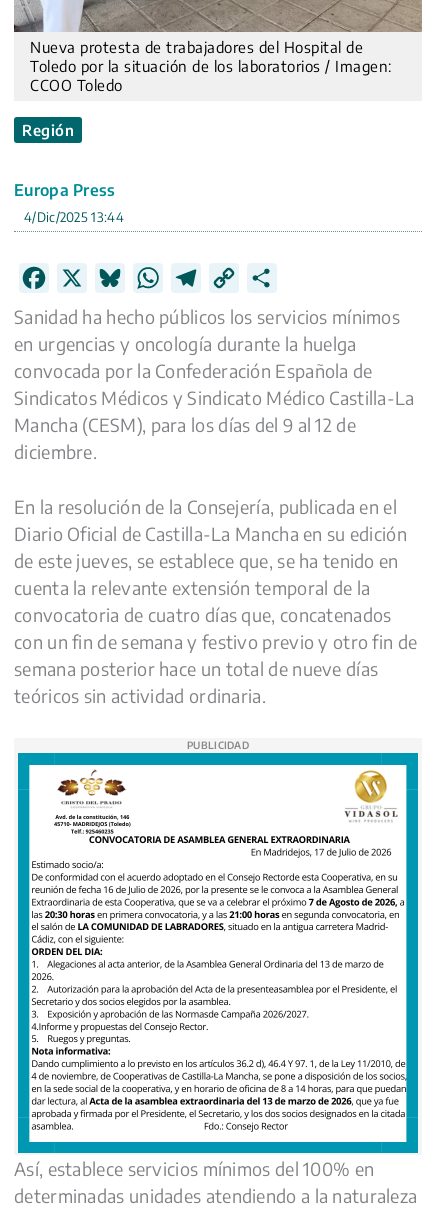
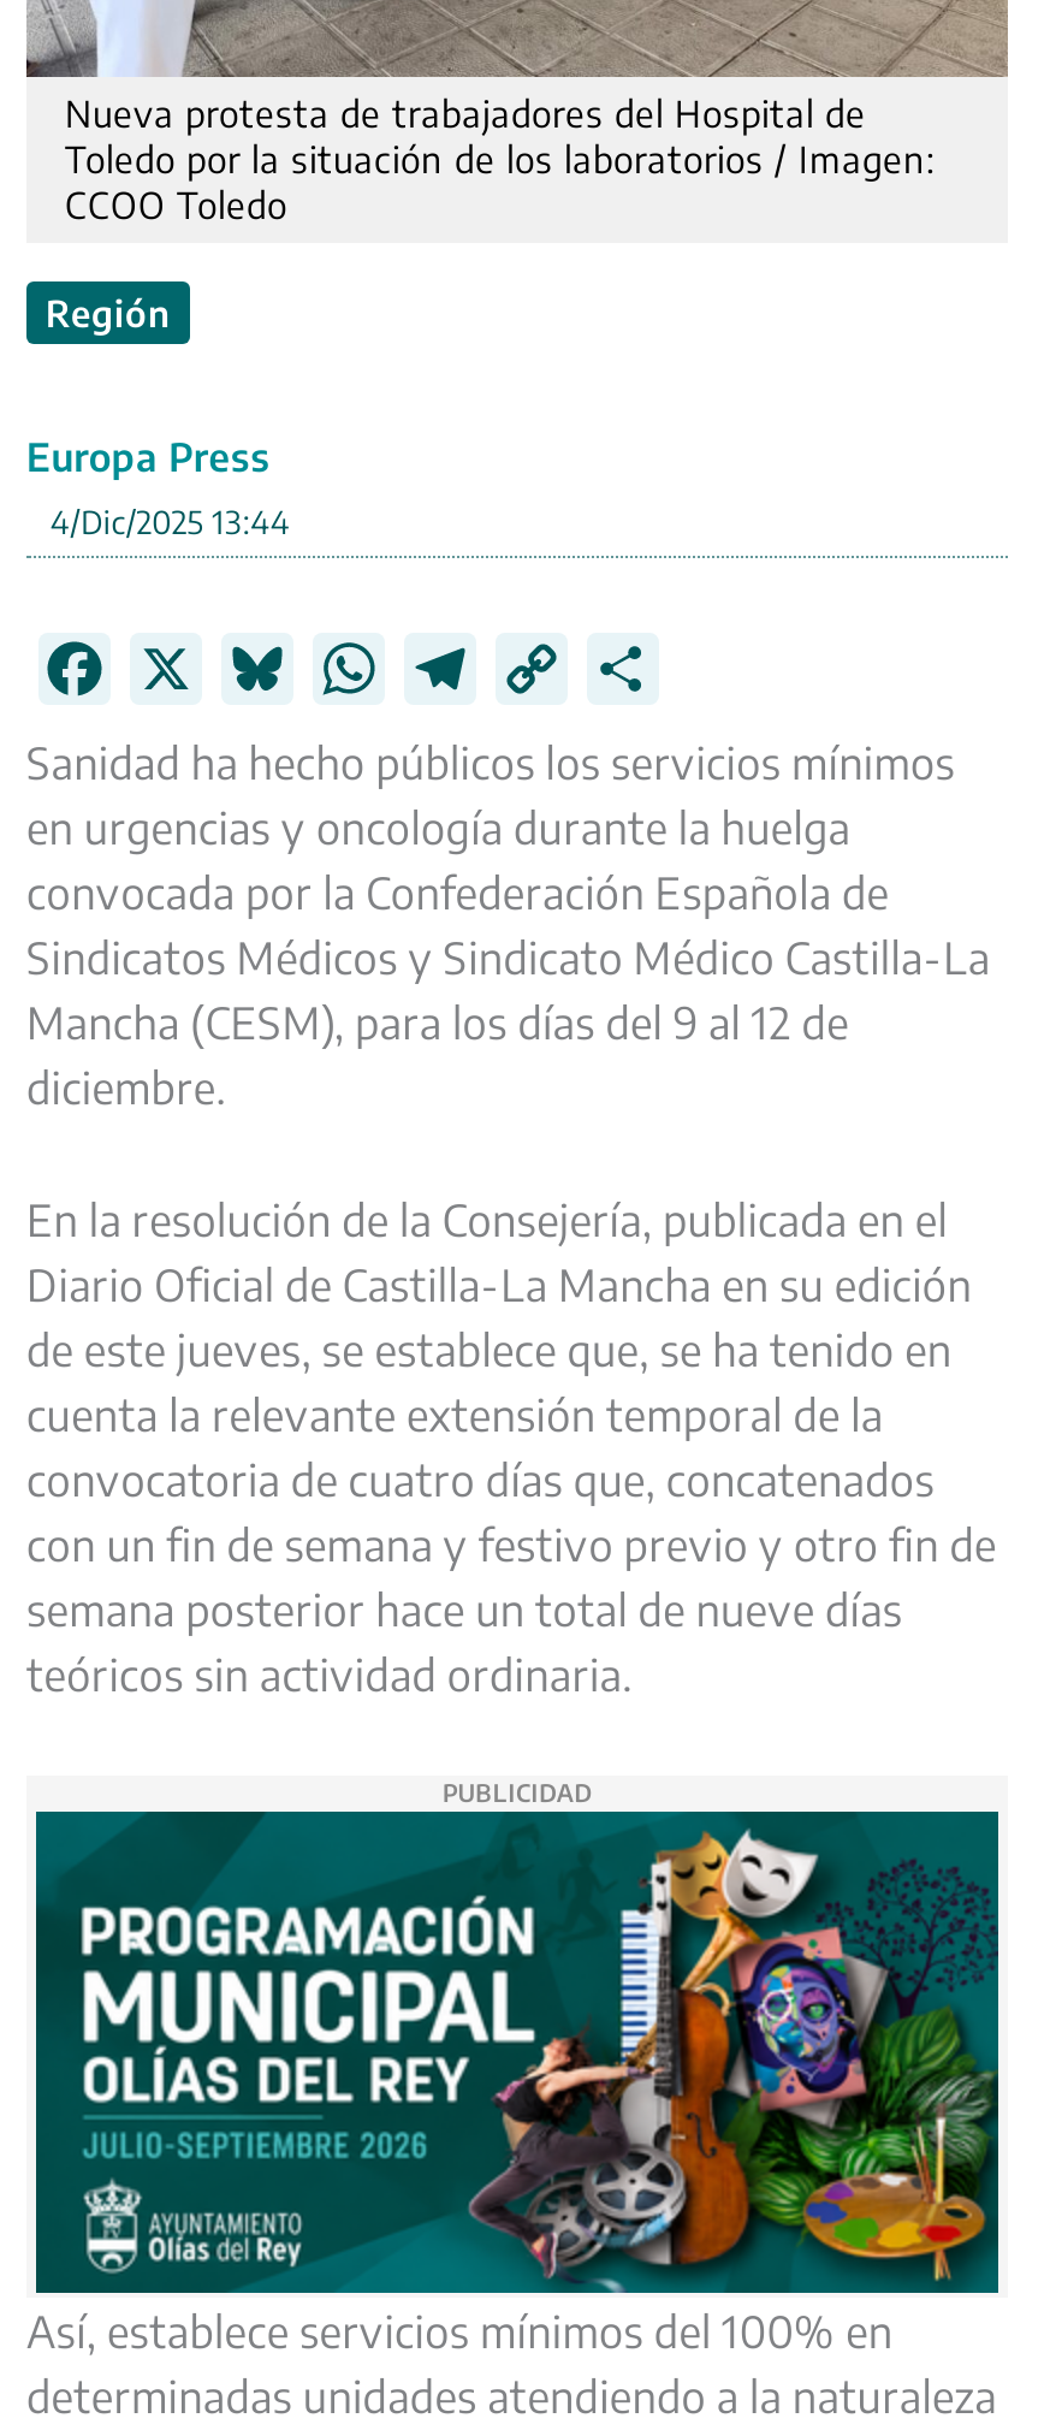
- [image]
+ [image]
